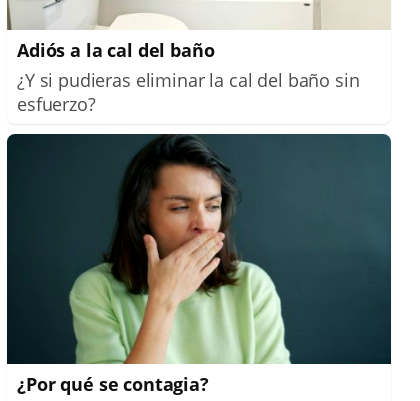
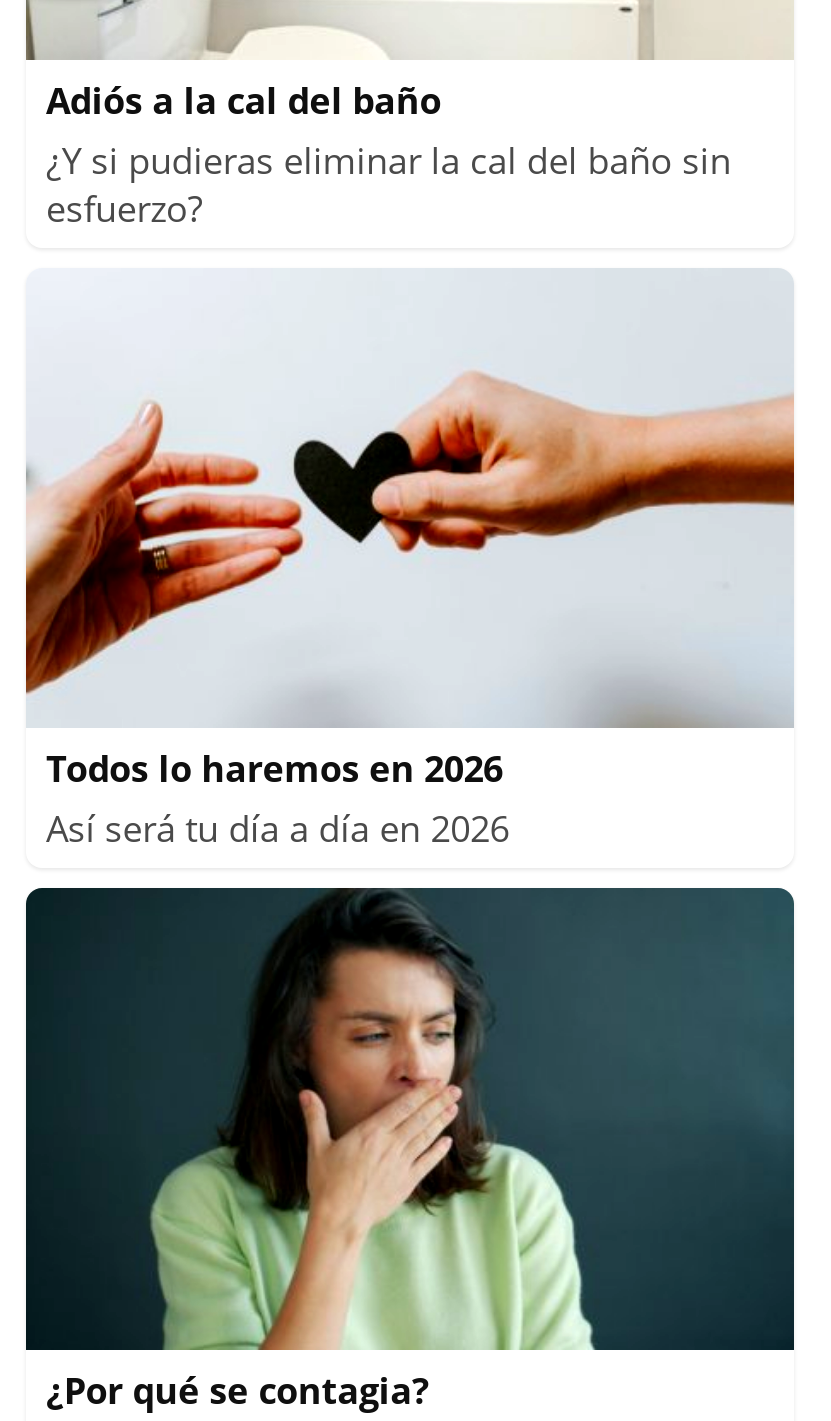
+ [image]
+ Todos lo haremos en 2026
+ Así será tu día a día en 2026
